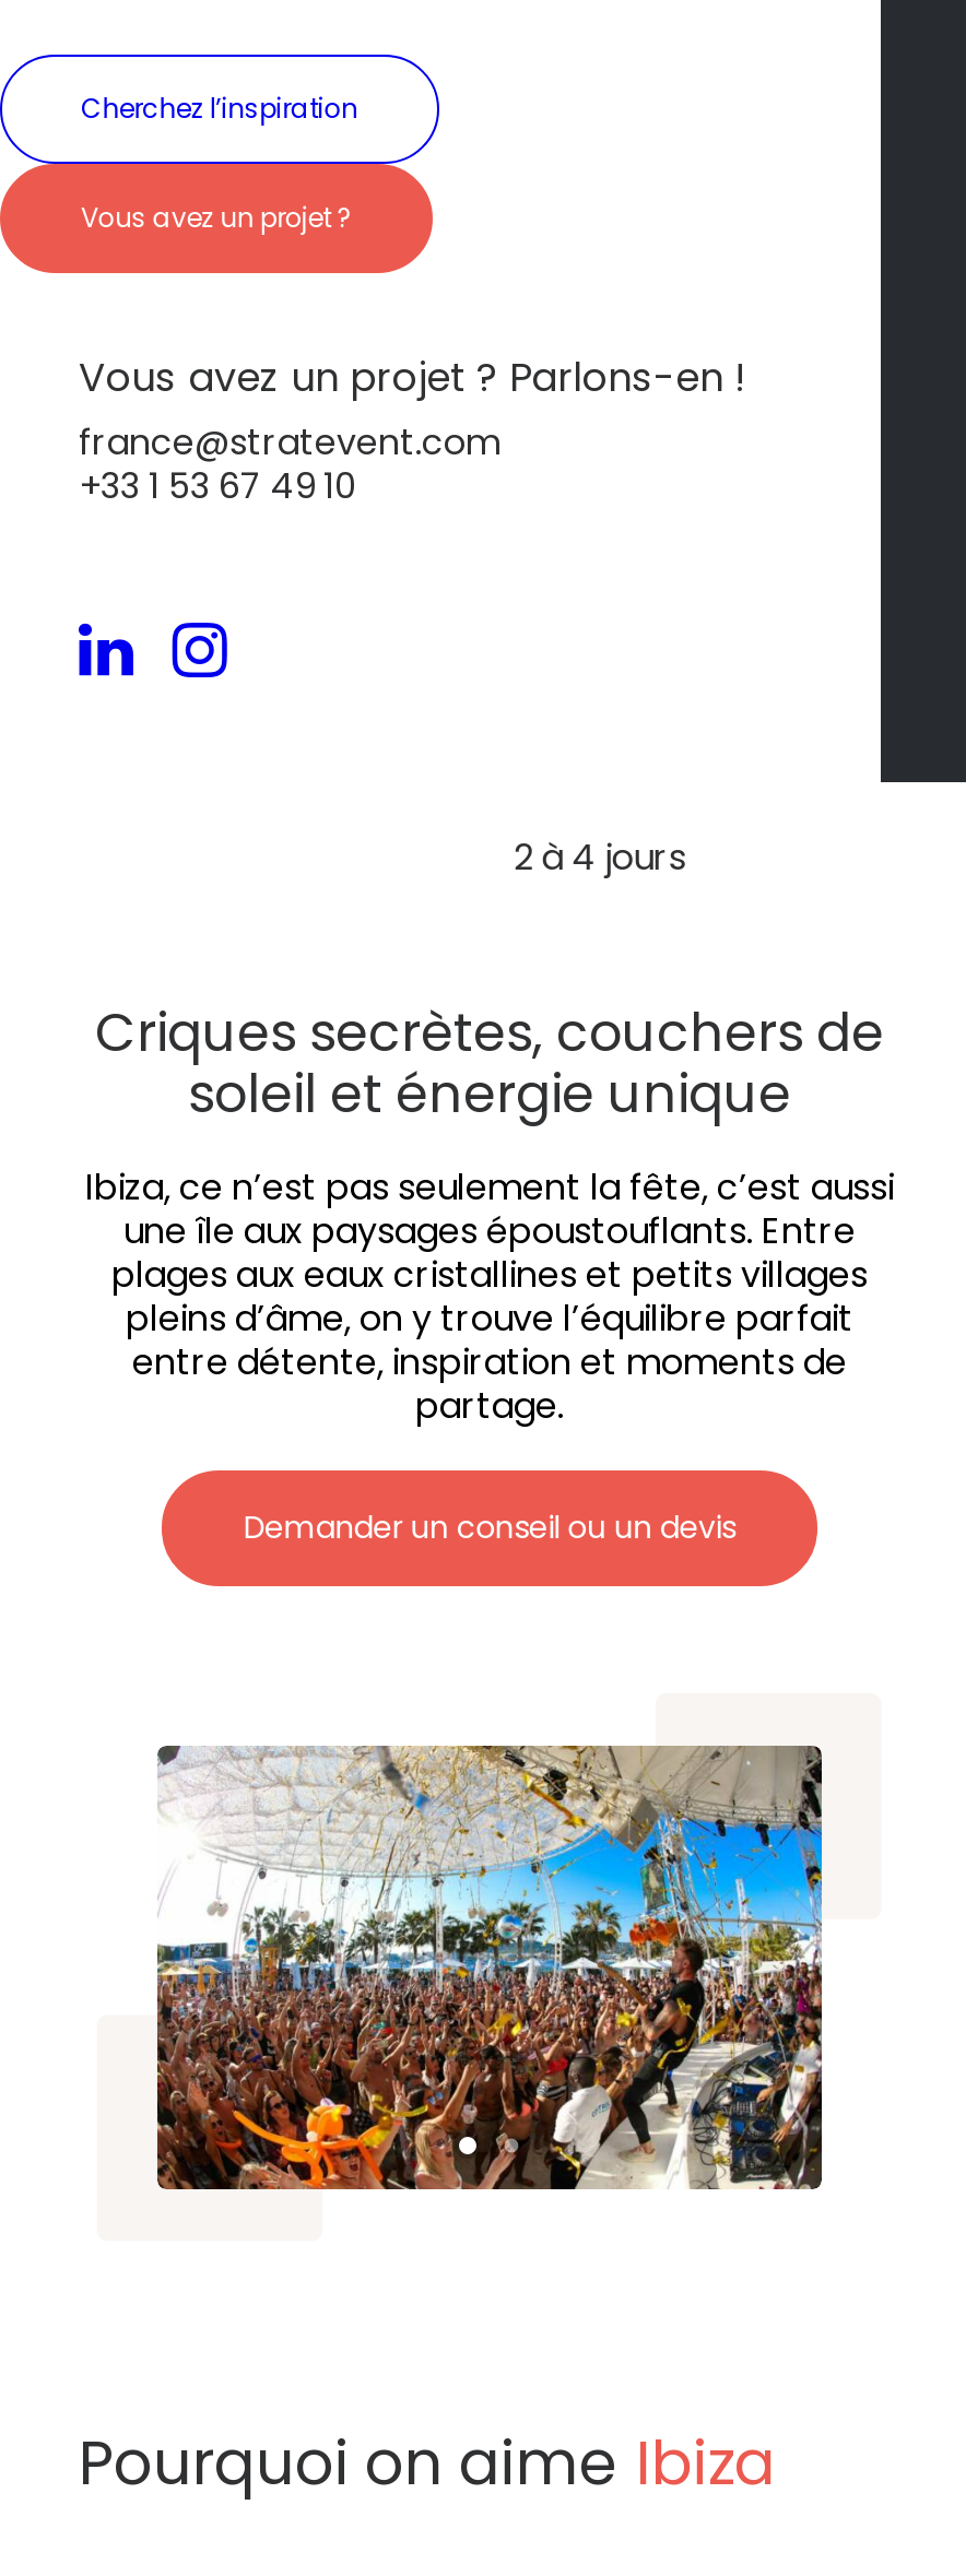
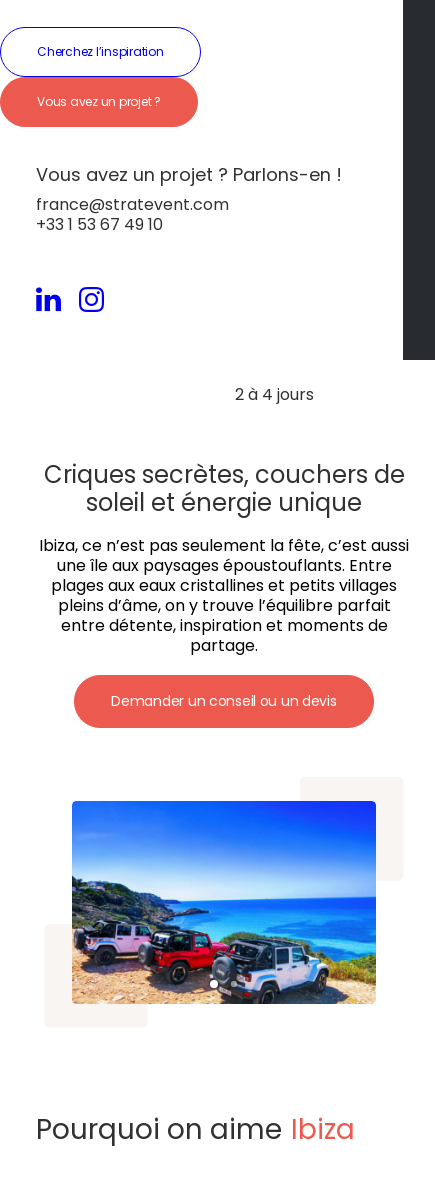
- [image]
+ [image]
